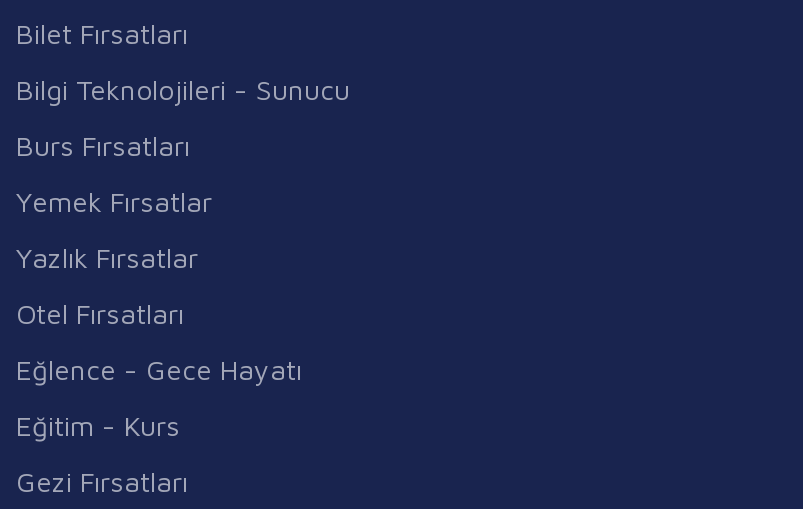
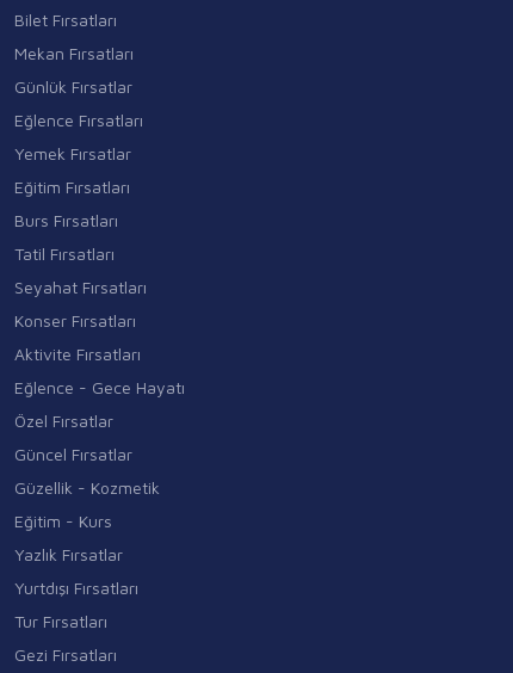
- Bilgi Teknolojileri - Sunucu
+ Mekan Fırsatları
+ Günlük Fırsatlar
+ Eğlence Fırsatları

moved down: Burs Fırsatları

moved down: Yazlık Fırsatlar

- Otel Fırsatları
+ Eğitim Fırsatları
+ Tatil Fırsatları
+ Seyahat Fırsatları
+ Konser Fırsatları
+ Aktivite Fırsatları

+ Özel Fırsatlar
+ Güncel Fırsatlar
+ Güzellik - Kozmetik

+ Yurtdışı Fırsatları
+ Tur Fırsatları
